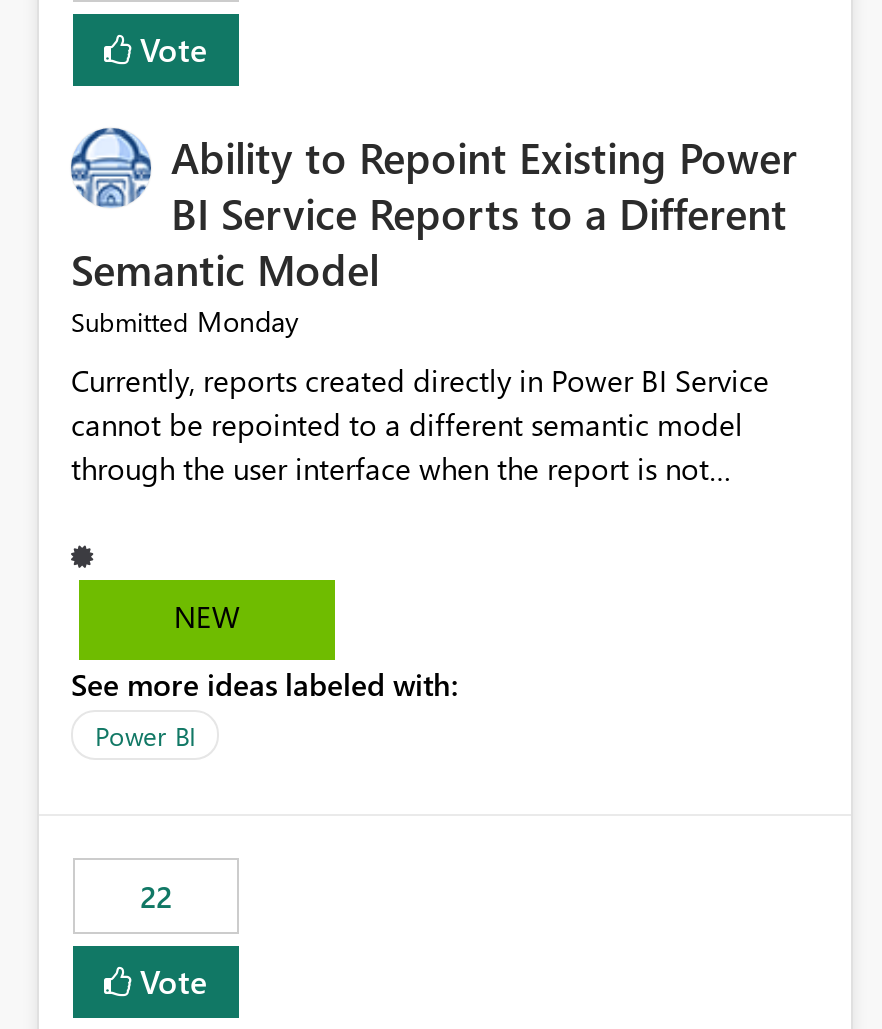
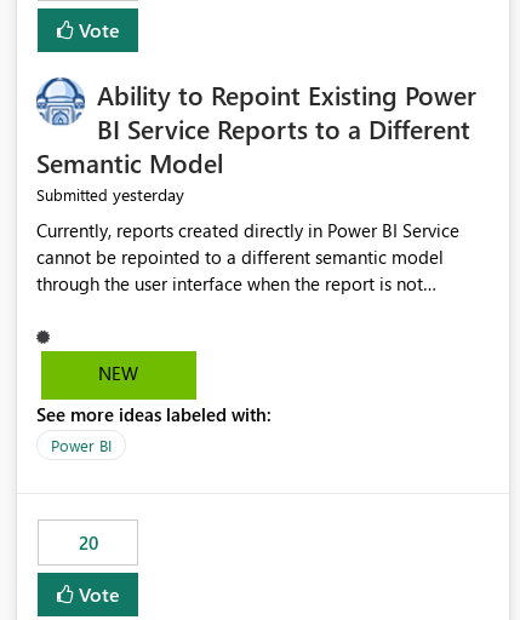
- Submitted Monday
+ Submitted yesterday

- 22
+ 20
